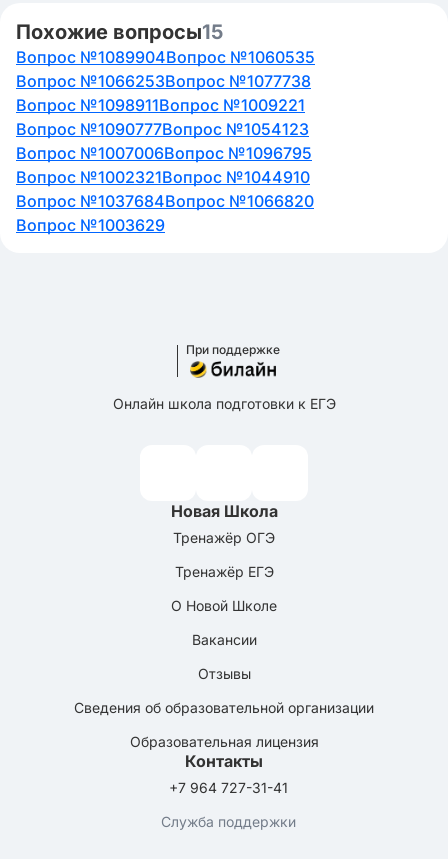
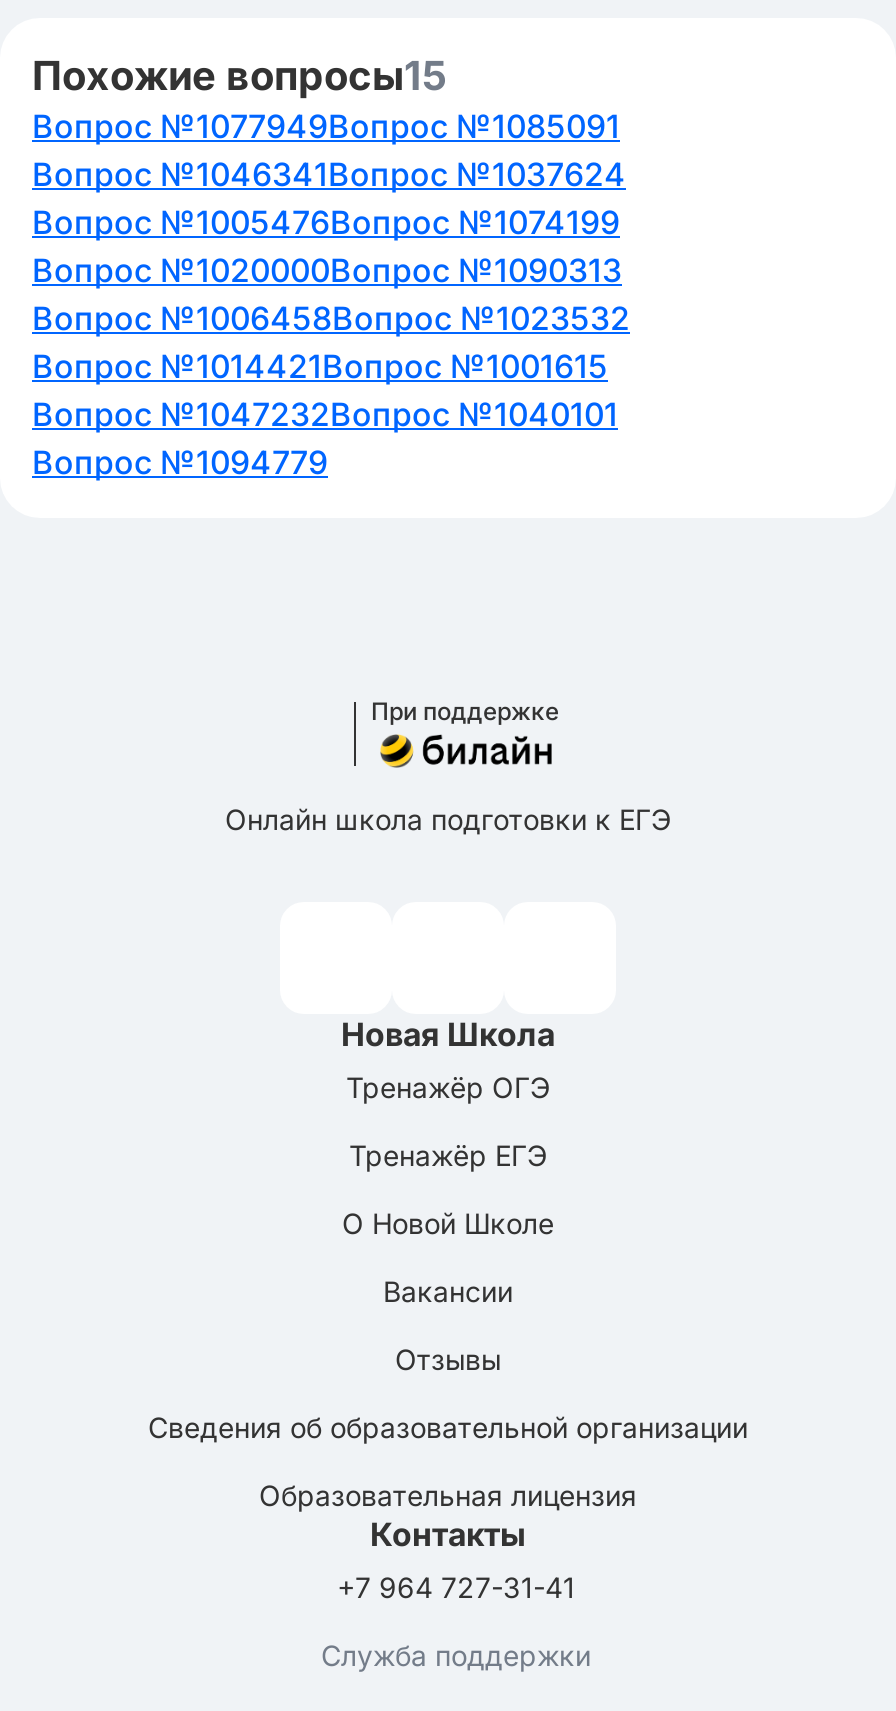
- Вопрос №1089904Вопрос №1060535
+ Вопрос №1077949Вопрос №1085091

- Вопрос №1066253Вопрос №1077738
+ Вопрос №1046341Вопрос №1037624

- Вопрос №1098911Вопрос №1009221
+ Вопрос №1005476Вопрос №1074199

- Вопрос №1090777Вопрос №1054123
+ Вопрос №1020000Вопрос №1090313

- Вопрос №1007006Вопрос №1096795
+ Вопрос №1006458Вопрос №1023532

- Вопрос №1002321Вопрос №1044910
+ Вопрос №1014421Вопрос №1001615

- Вопрос №1037684Вопрос №1066820
+ Вопрос №1047232Вопрос №1040101

- Вопрос №1003629
+ Вопрос №1094779
